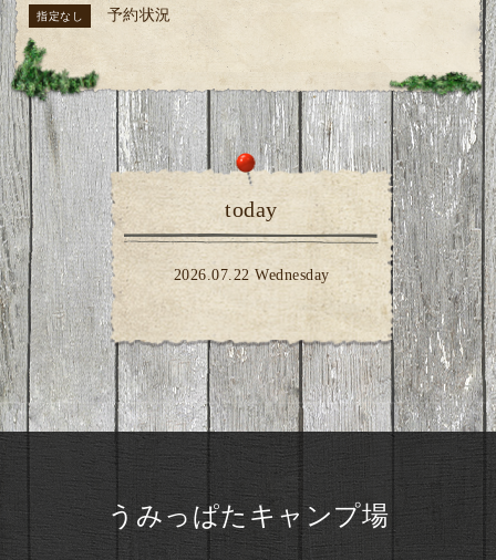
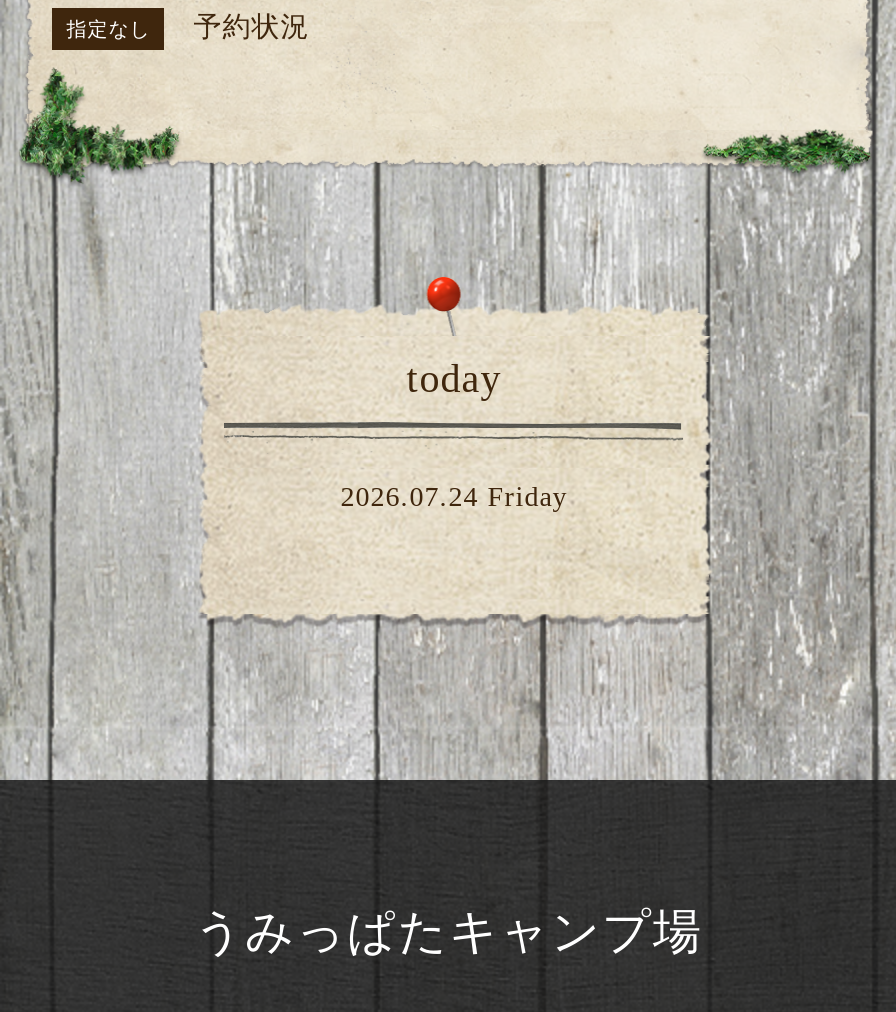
- 2026.07.22 Wednesday
+ 2026.07.24 Friday
